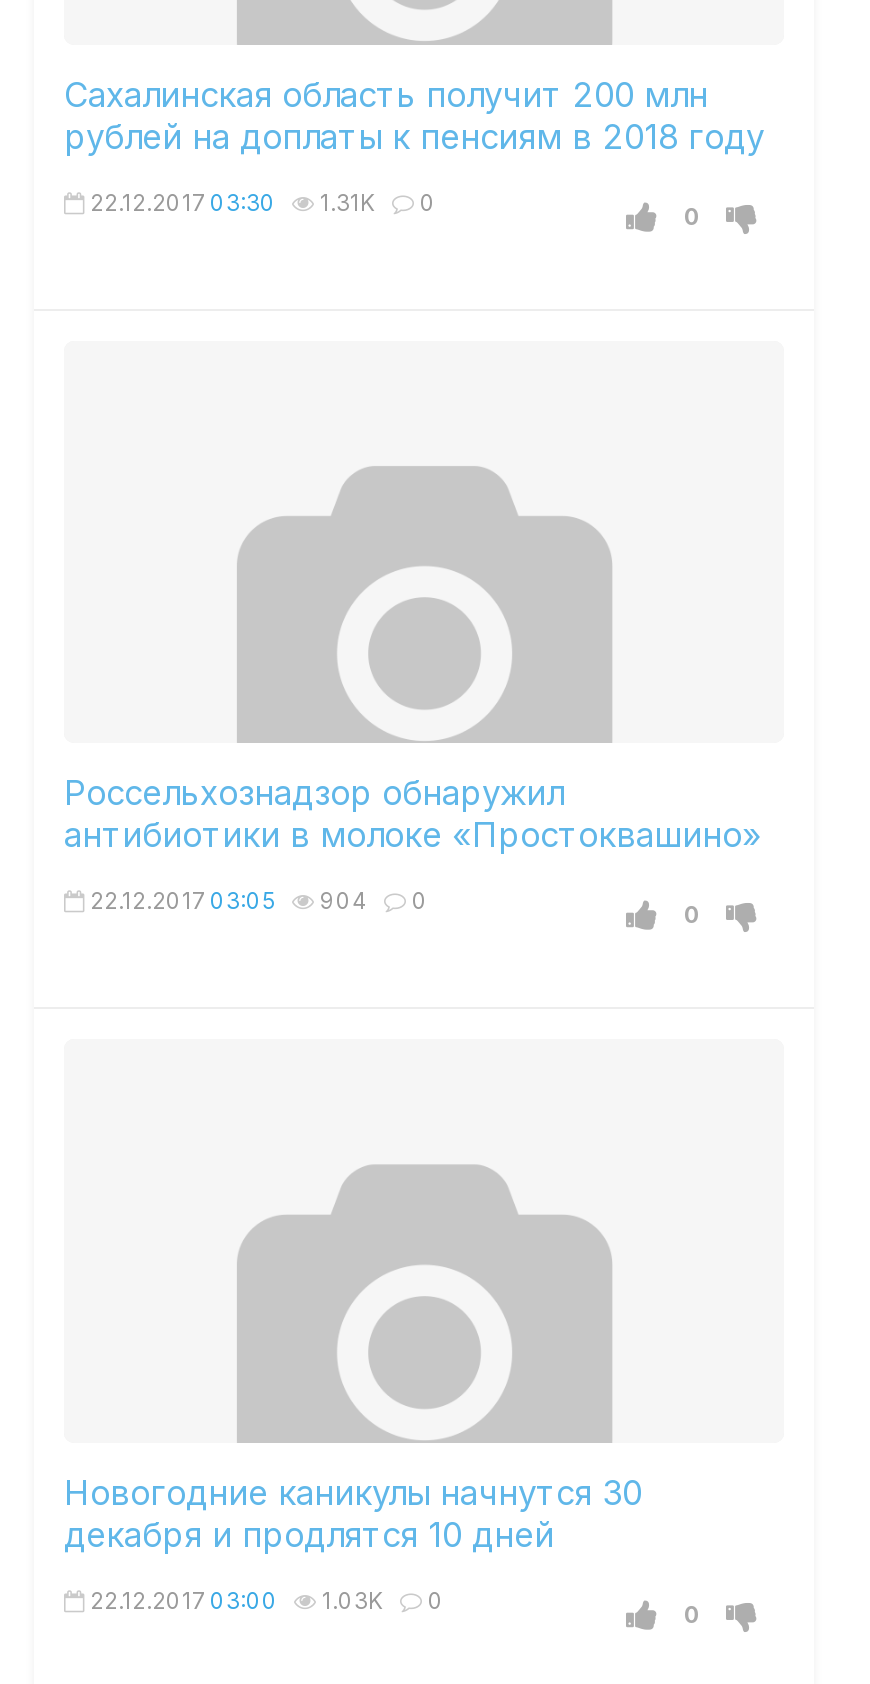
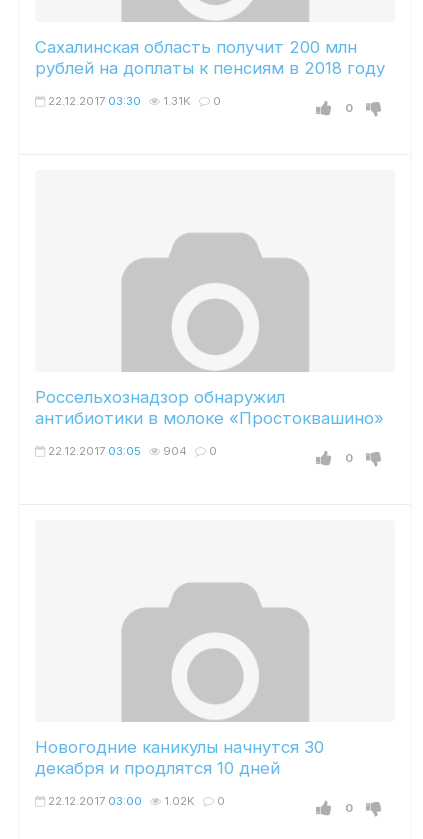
- 22.12.2017 03:00 1.03K 0
+ 22.12.2017 03:00 1.02K 0
